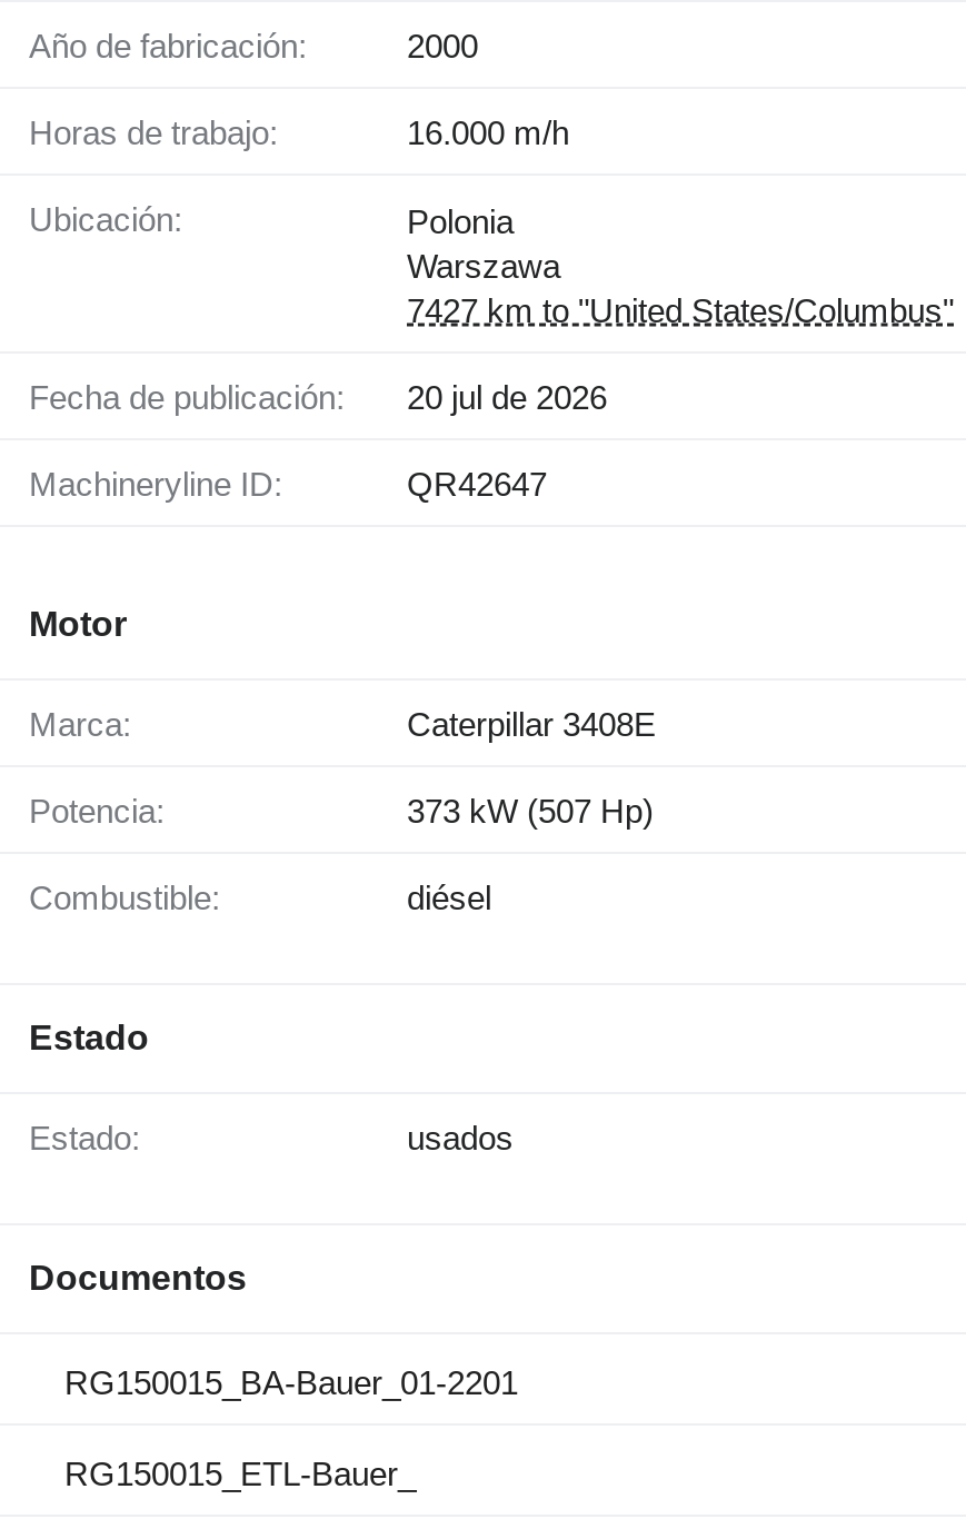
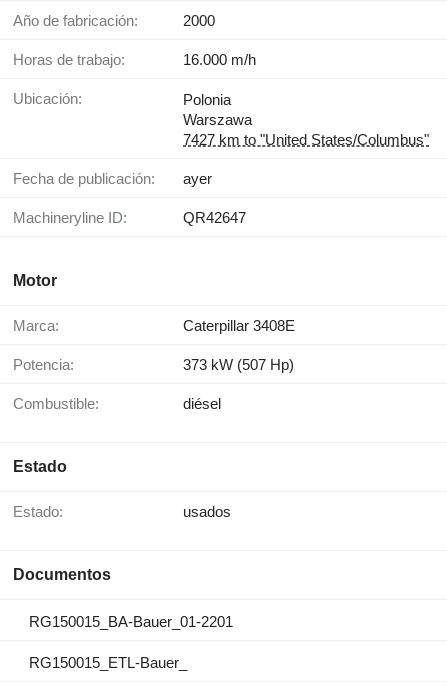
- 20 jul de 2026
+ ayer
